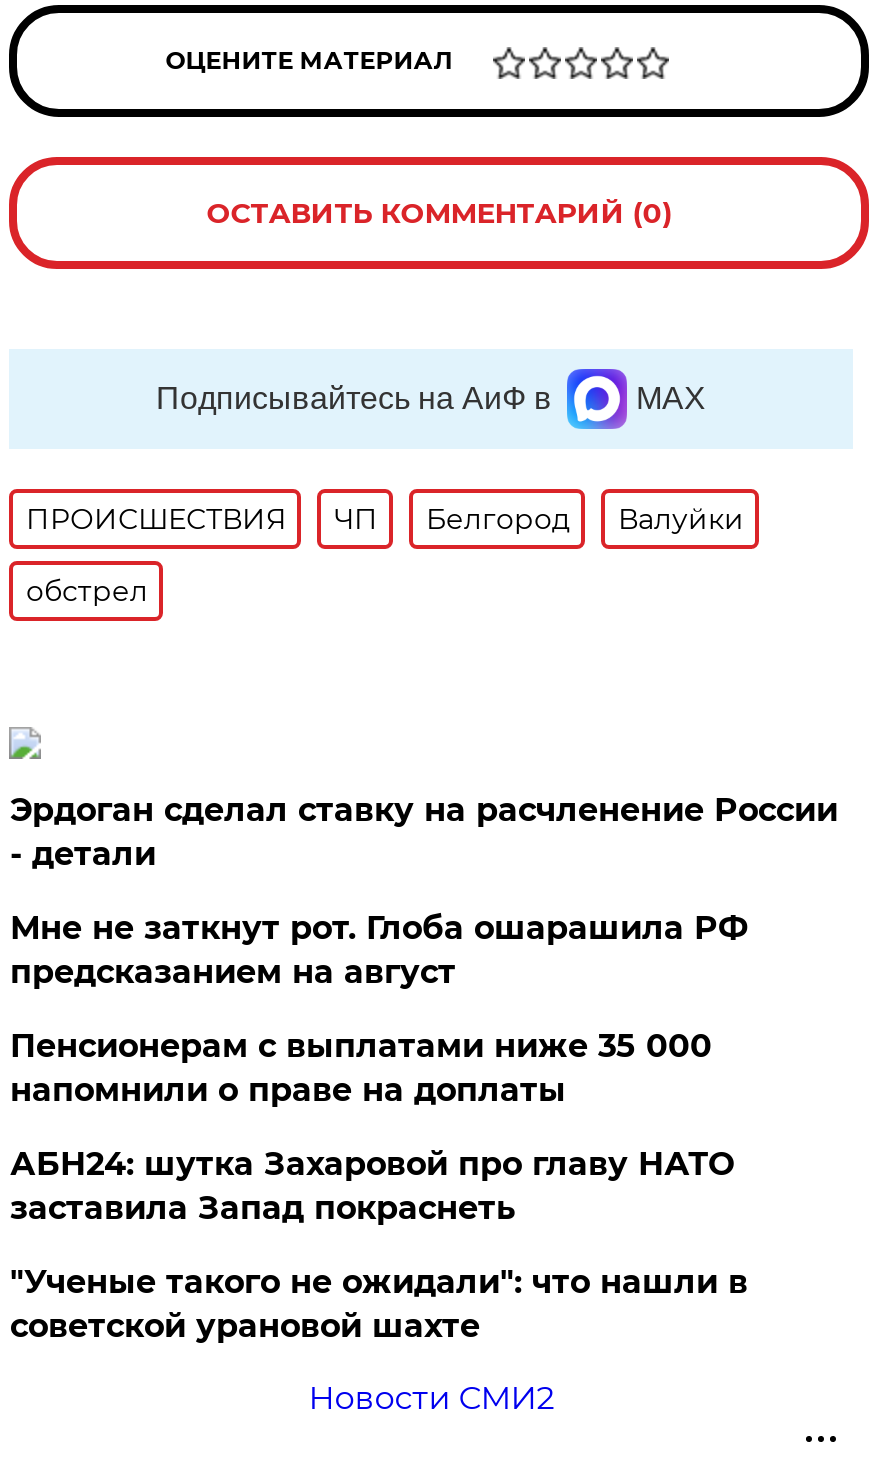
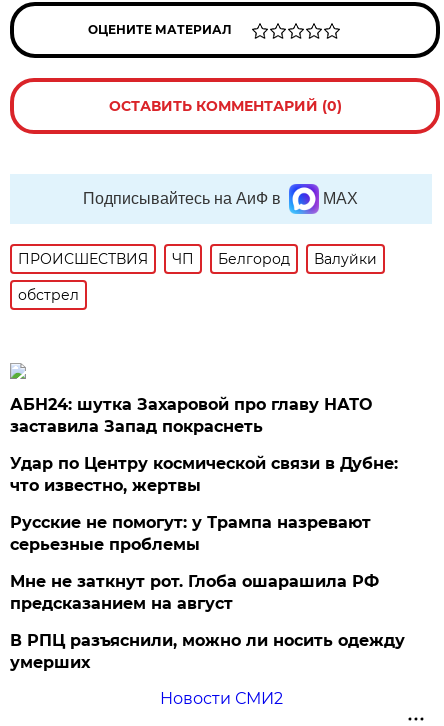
- Эрдоган сделал ставку на расчленение России
- - детали
- Пенсионерам с выплатами ниже 35 000
- напомнили о праве на доплаты

moved down: Мне не заткнут рот. Глоба ошарашила РФ | предсказанием на август

moved up: АБН24: шутка Захаровой про главу НАТО | заставила Запад покраснеть

- "Ученые такого не ожидали": что нашли в
- советской урановой шахте
+ Удар по Центру космической связи в Дубне:
+ что известно, жертвы
+ Русские не помогут: у Трампа назревают
+ серьезные проблемы
+ В РПЦ разъяснили, можно ли носить одежду
+ умерших
